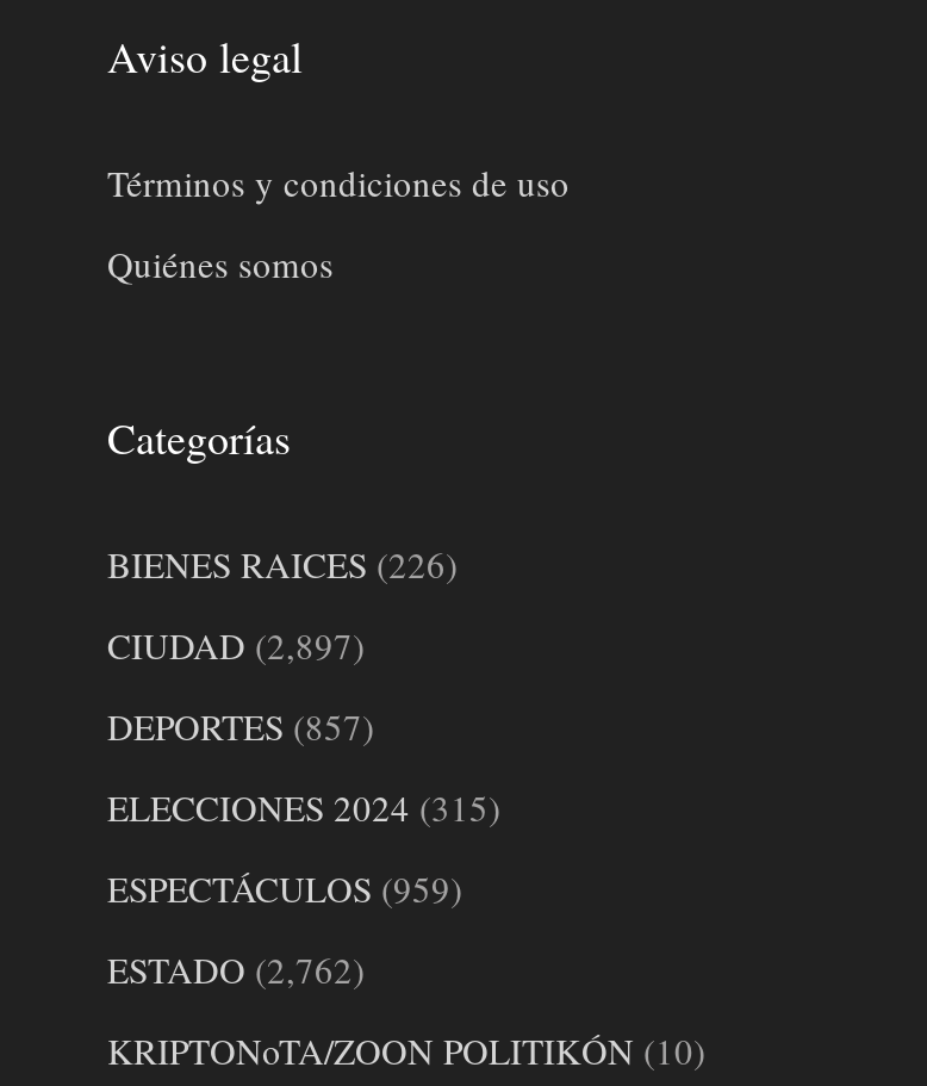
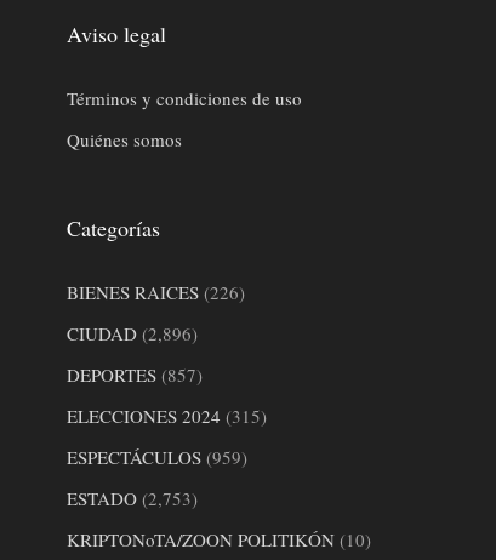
- CIUDAD (2,897)
+ CIUDAD (2,896)

- ESTADO (2,762)
+ ESTADO (2,753)
